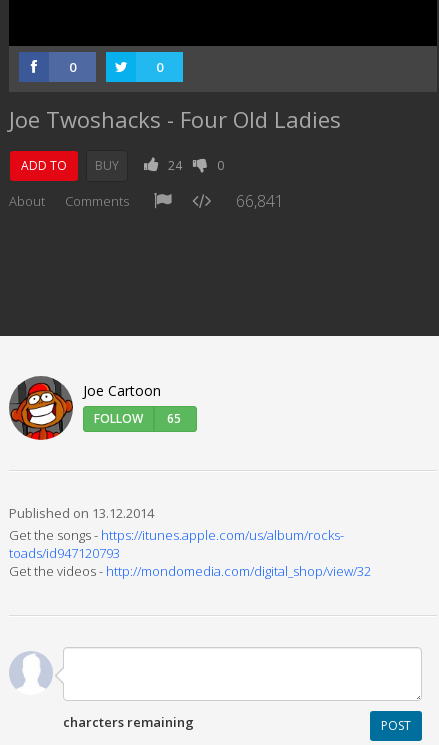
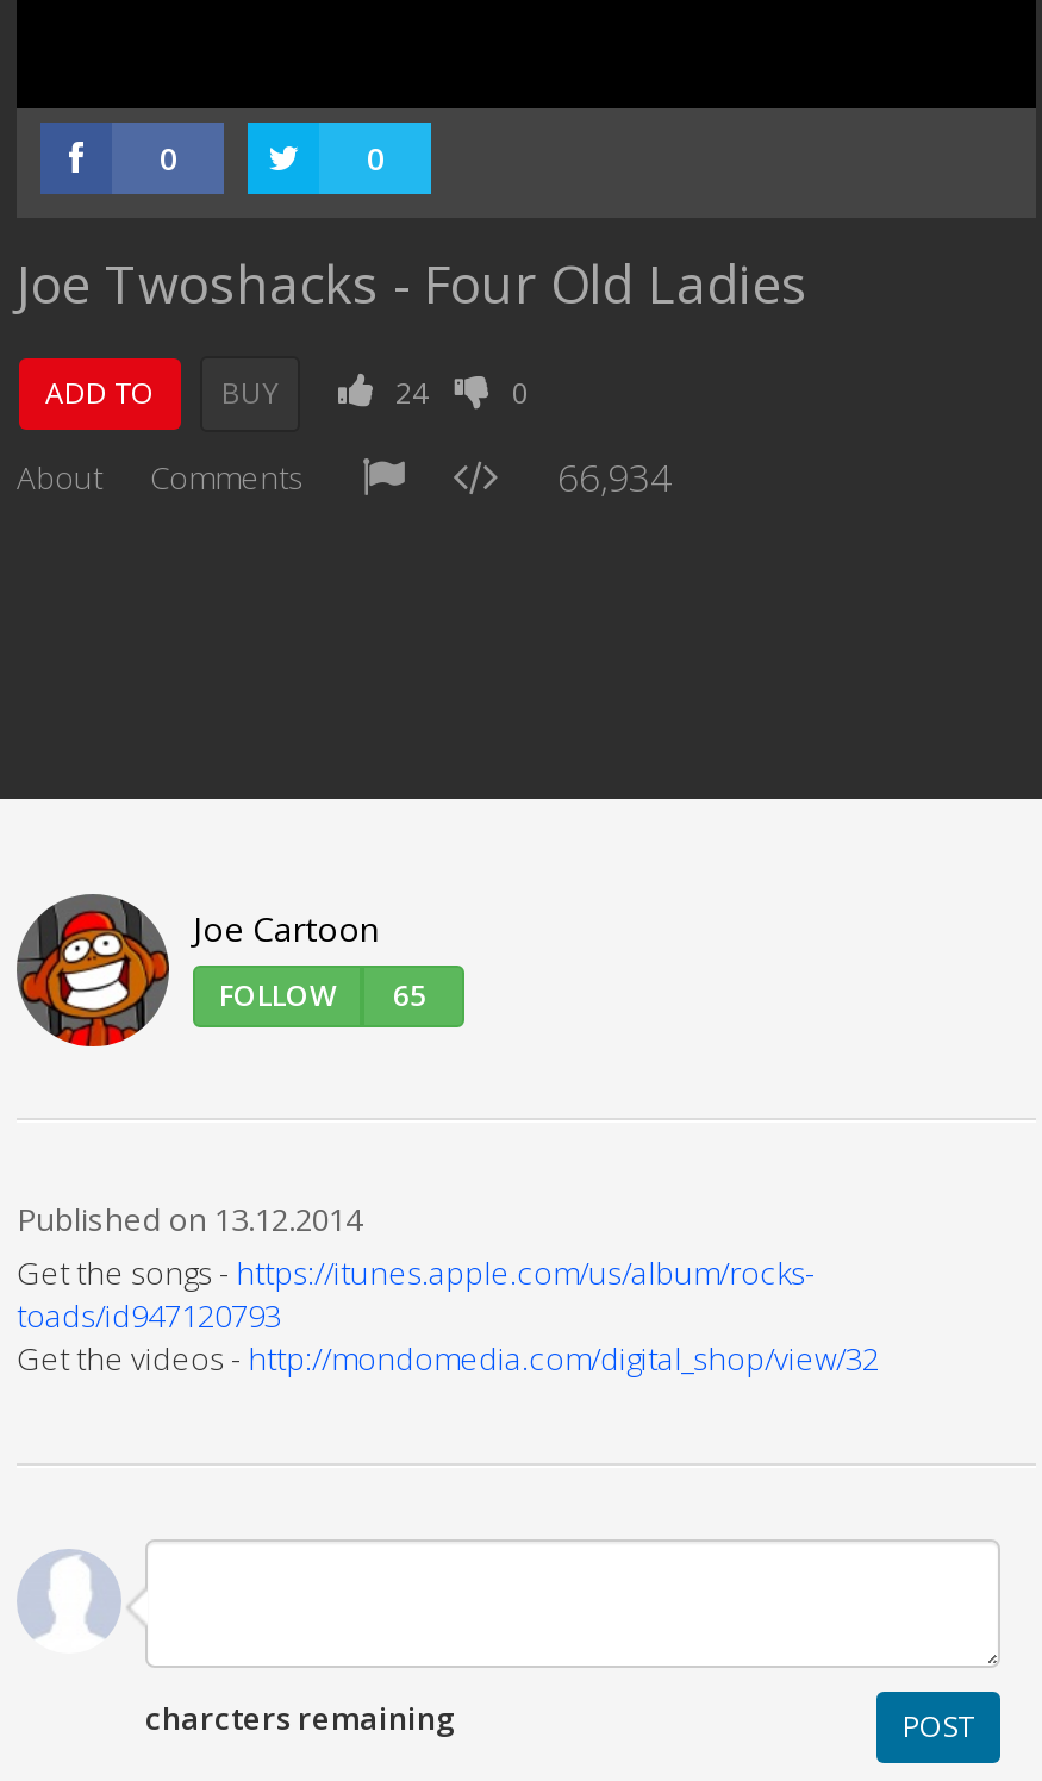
- 66,841
+ 66,934
